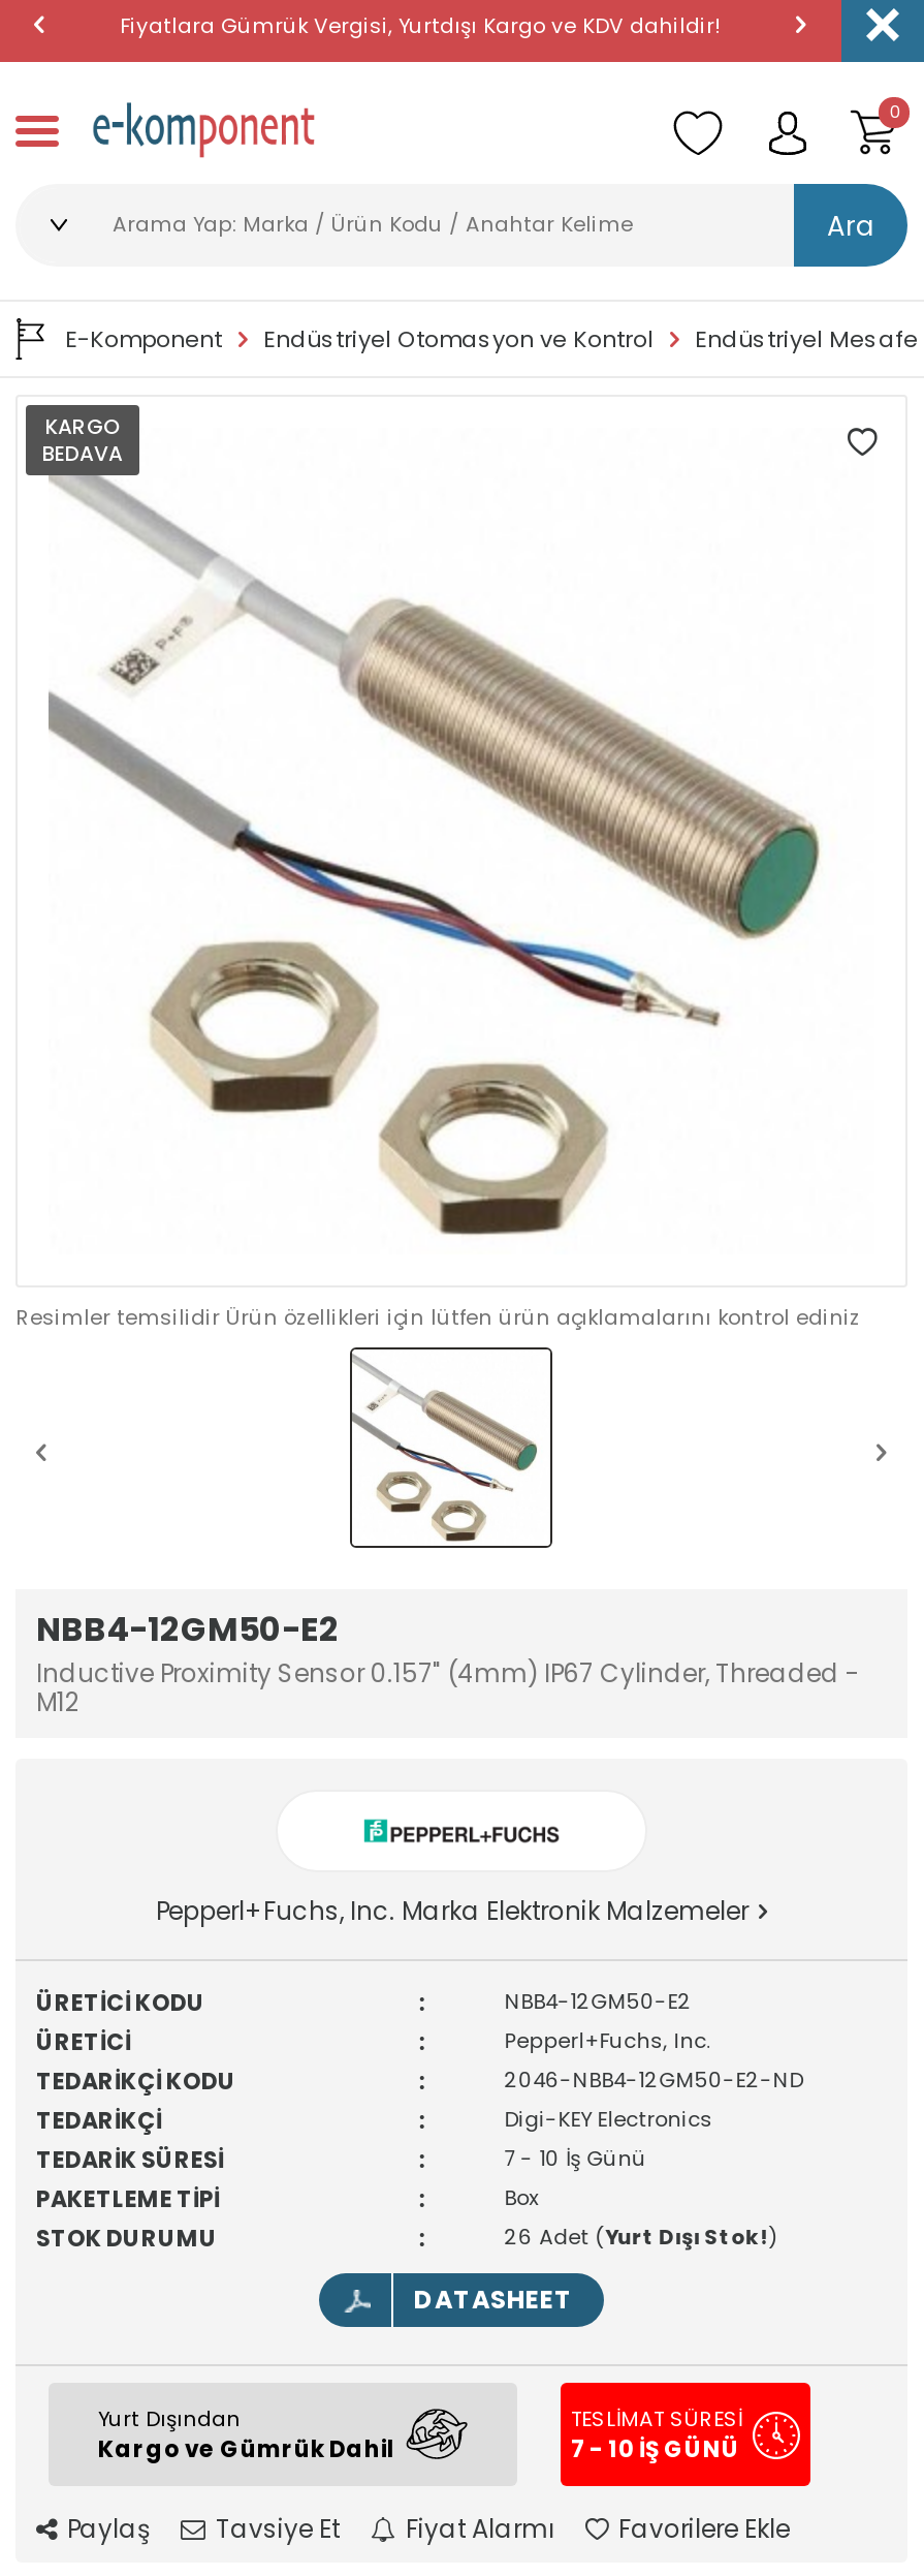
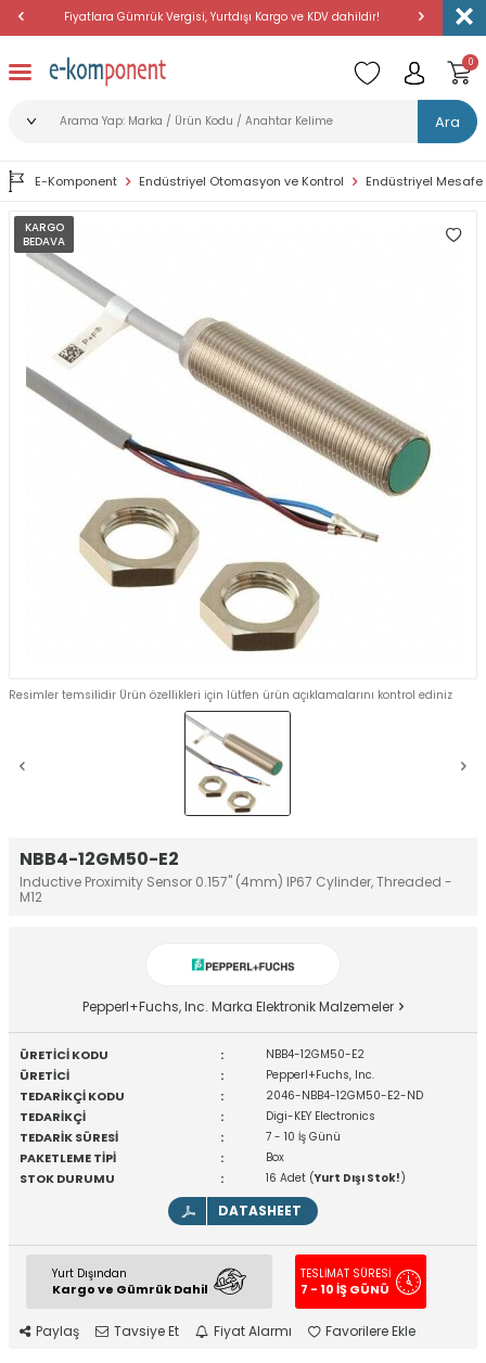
- 26 Adet (Yurt Dışı Stok!)
+ 16 Adet (Yurt Dışı Stok!)
